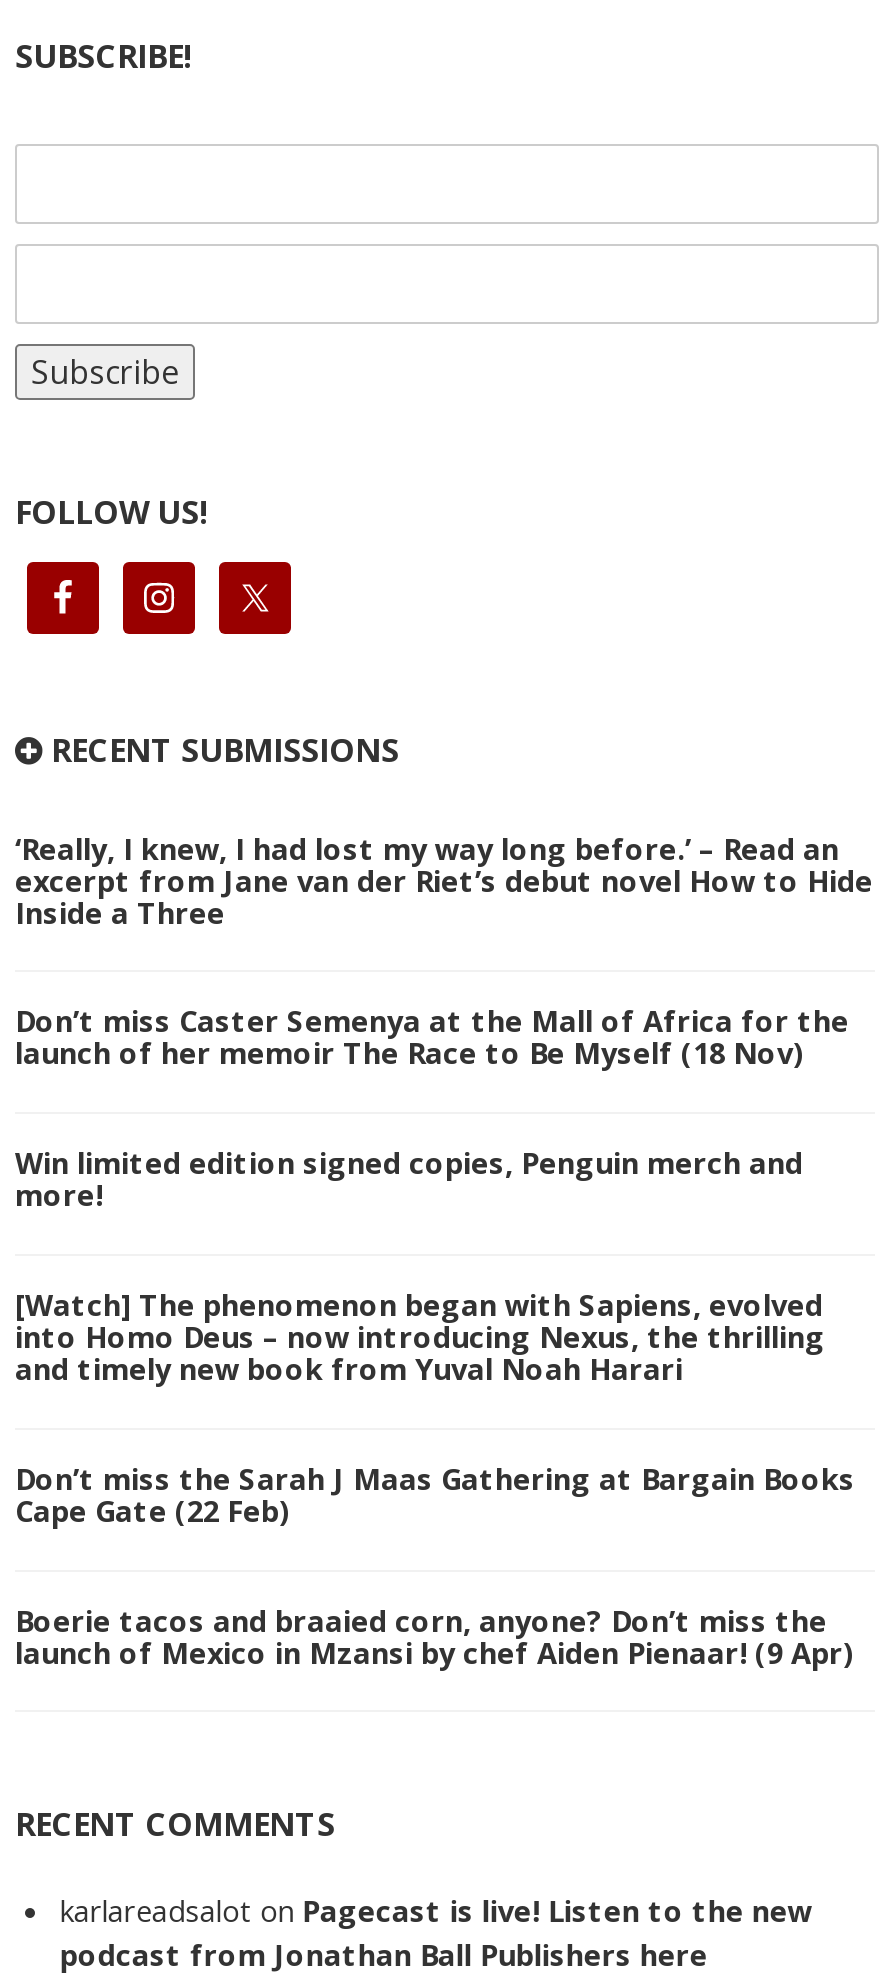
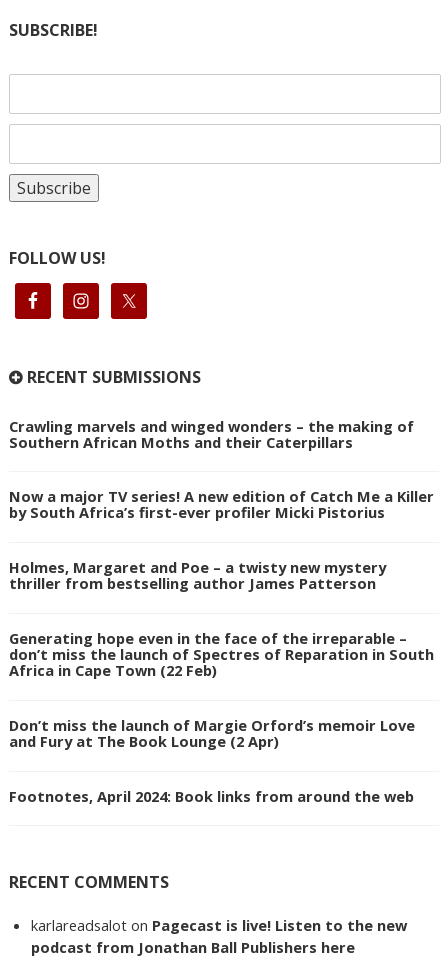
- ‘Really, I knew, I had lost my way long before.’ – Read an
- excerpt from Jane van der Riet’s debut novel How to Hide
- Inside a Three
+ Crawling marvels and winged wonders – the making of
+ Southern African Moths and their Caterpillars

- Don’t miss Caster Semenya at the Mall of Africa for the
- launch of her memoir The Race to Be Myself (18 Nov)
+ Now a major TV series! A new edition of Catch Me a Killer
+ by South Africa’s first-ever profiler Micki Pistorius

- Win limited edition signed copies, Penguin merch and
- more!
+ Holmes, Margaret and Poe – a twisty new mystery
+ thriller from bestselling author James Patterson

- [Watch] The phenomenon began with Sapiens, evolved
- into Homo Deus – now introducing Nexus, the thrilling
- and timely new book from Yuval Noah Harari
+ Generating hope even in the face of the irreparable –
+ don’t miss the launch of Spectres of Reparation in South
+ Africa in Cape Town (22 Feb)

- Don’t miss the Sarah J Maas Gathering at Bargain Books
- Cape Gate (22 Feb)
+ Don’t miss the launch of Margie Orford’s memoir Love
+ and Fury at The Book Lounge (2 Apr)

- Boerie tacos and braaied corn, anyone? Don’t miss the
- launch of Mexico in Mzansi by chef Aiden Pienaar! (9 Apr)
+ Footnotes, April 2024: Book links from around the web
